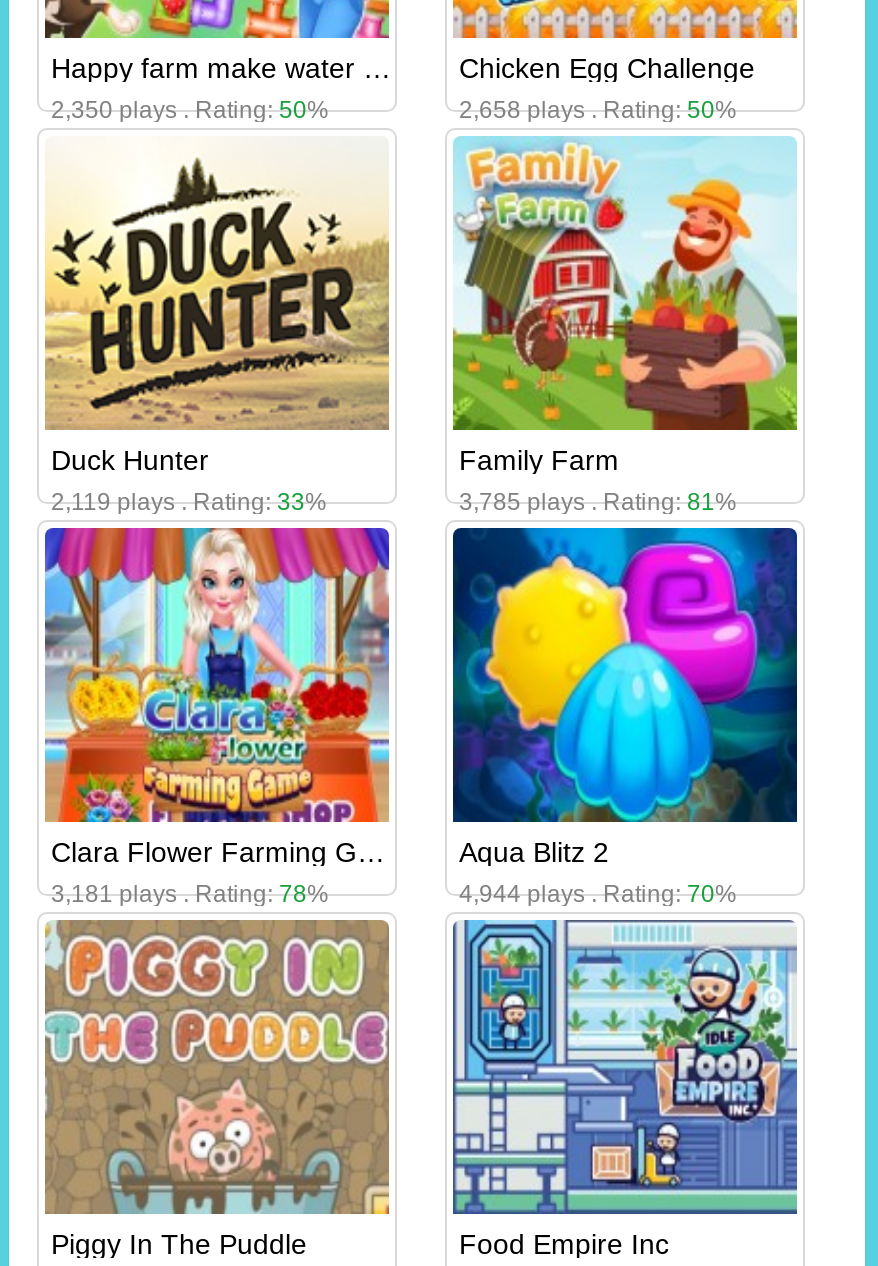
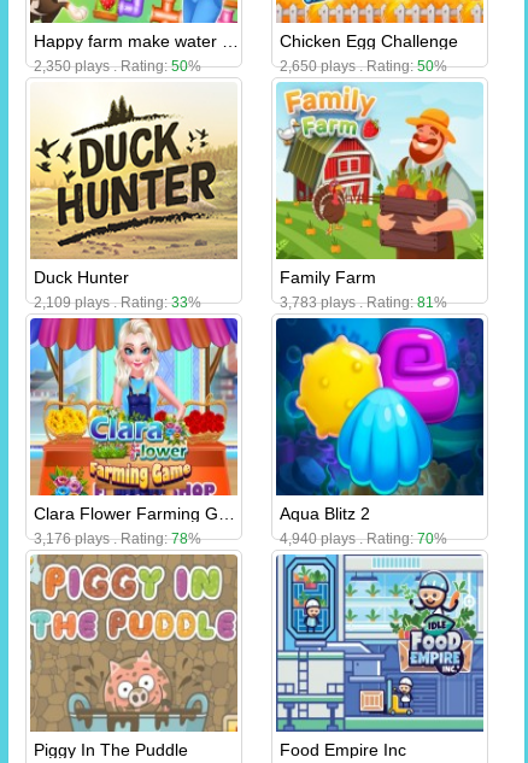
- 2,658 plays . Rating: 50%
+ 2,650 plays . Rating: 50%

- 2,119 plays . Rating: 33%
+ 2,109 plays . Rating: 33%

- 3,785 plays . Rating: 81%
+ 3,783 plays . Rating: 81%

- 3,181 plays . Rating: 78%
+ 3,176 plays . Rating: 78%

- 4,944 plays . Rating: 70%
+ 4,940 plays . Rating: 70%
